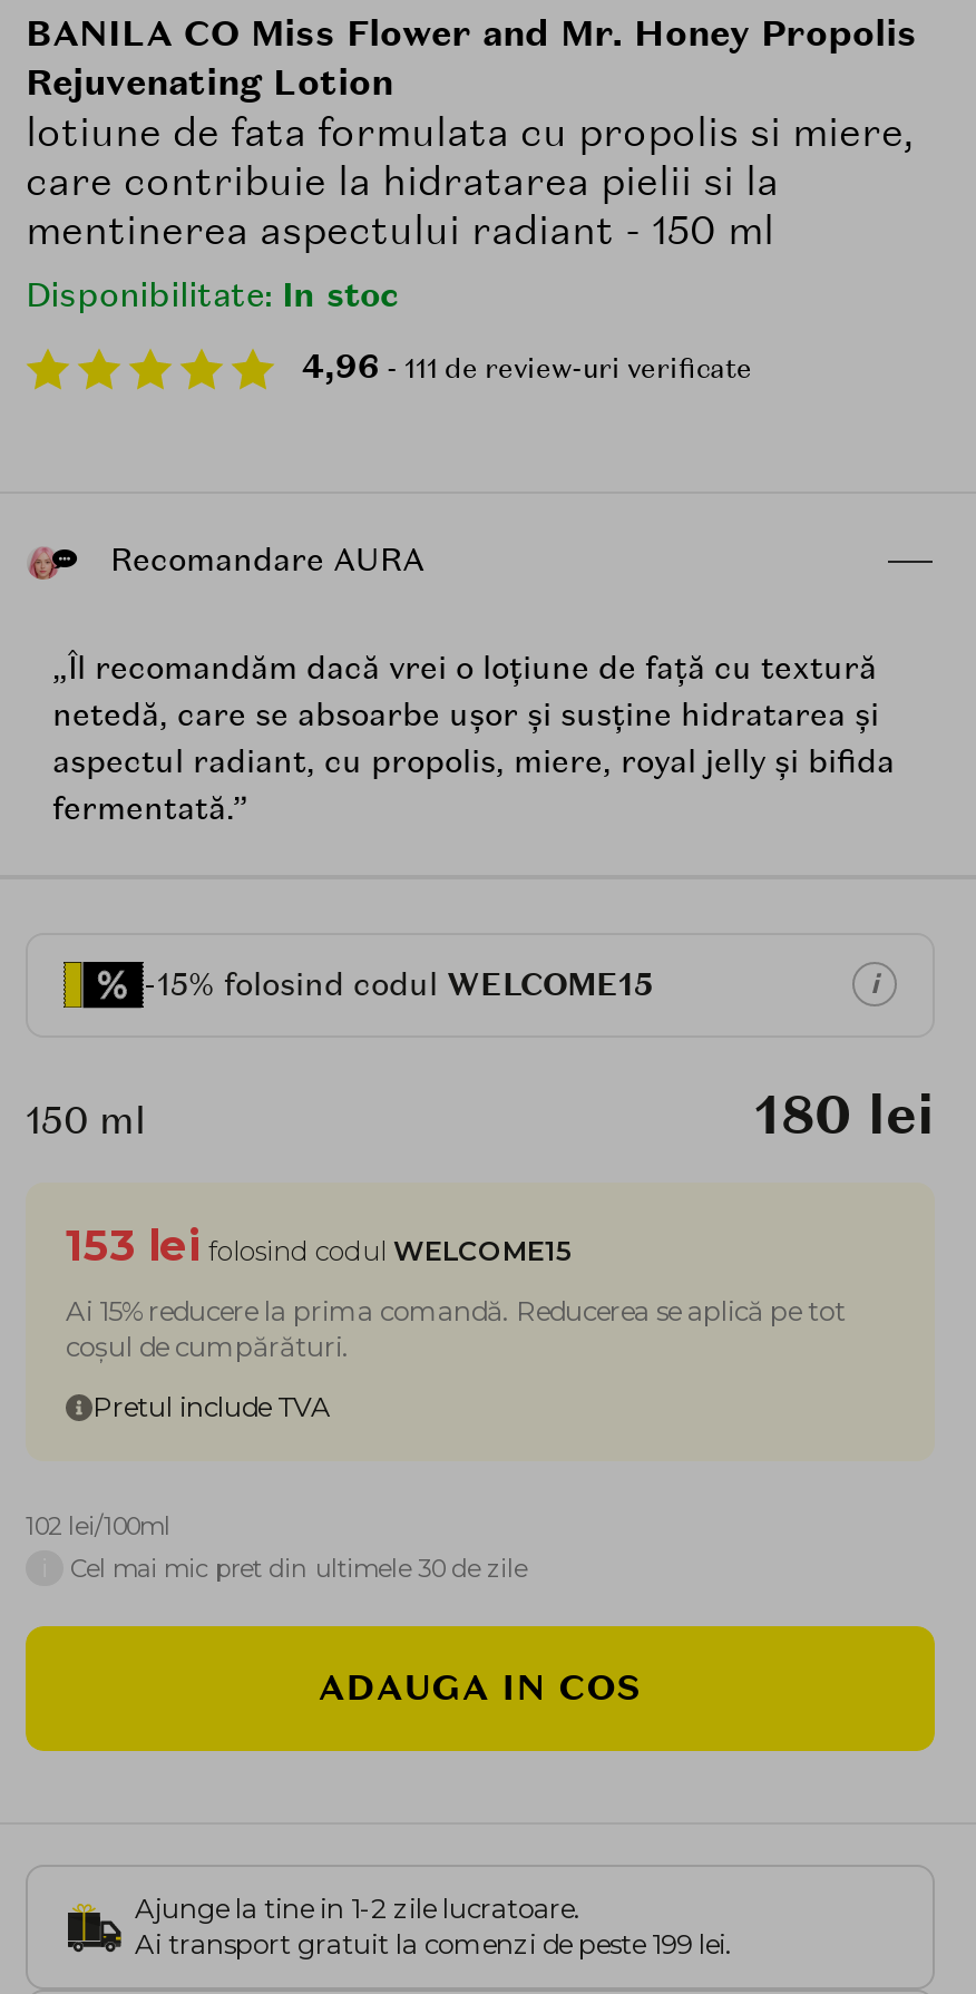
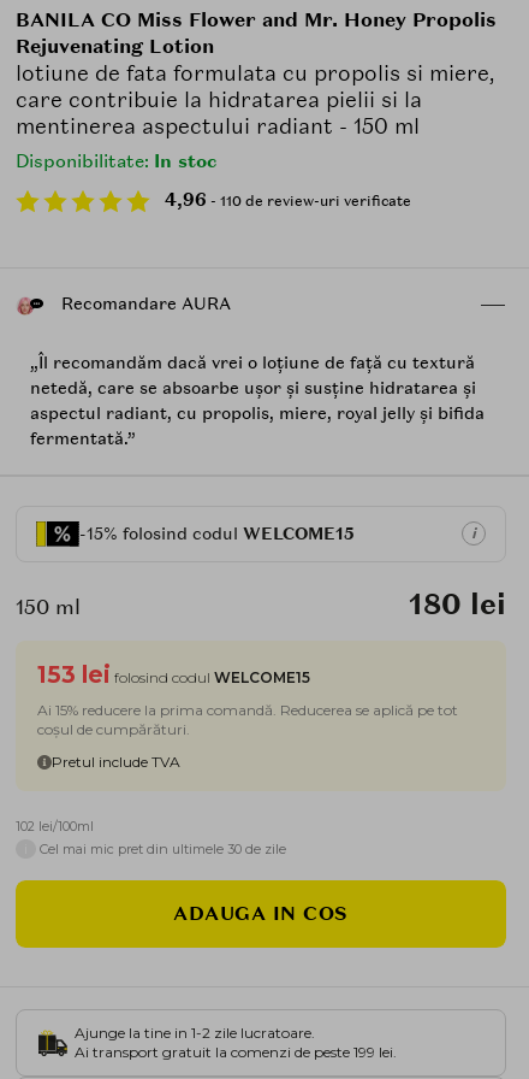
- 4,96 - 111 de review-uri verificate
+ 4,96 - 110 de review-uri verificate
